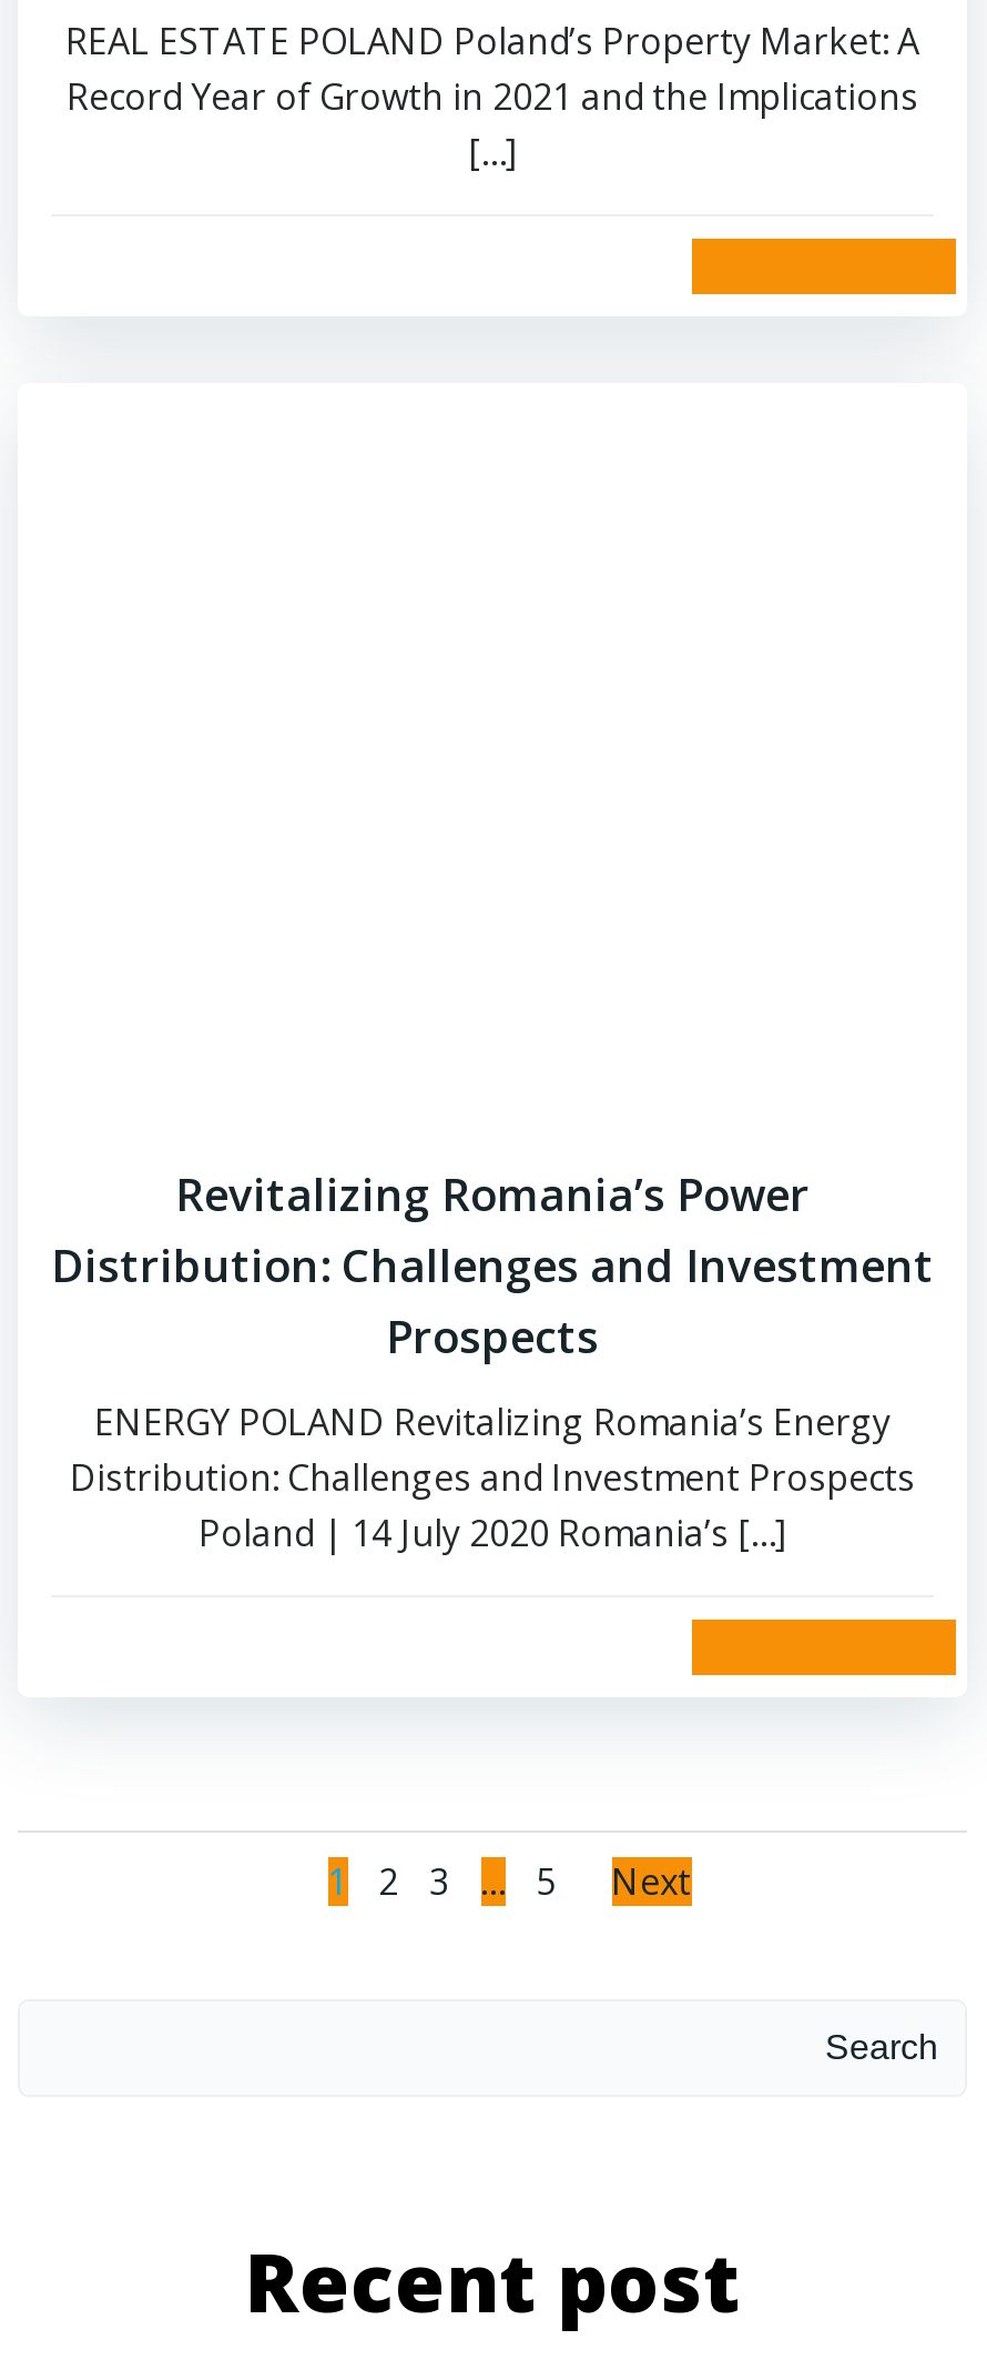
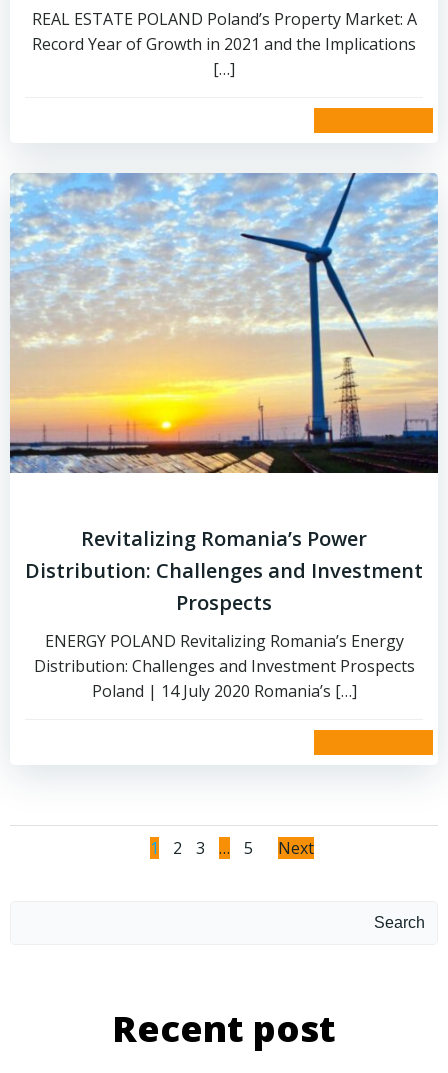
+ [image]
